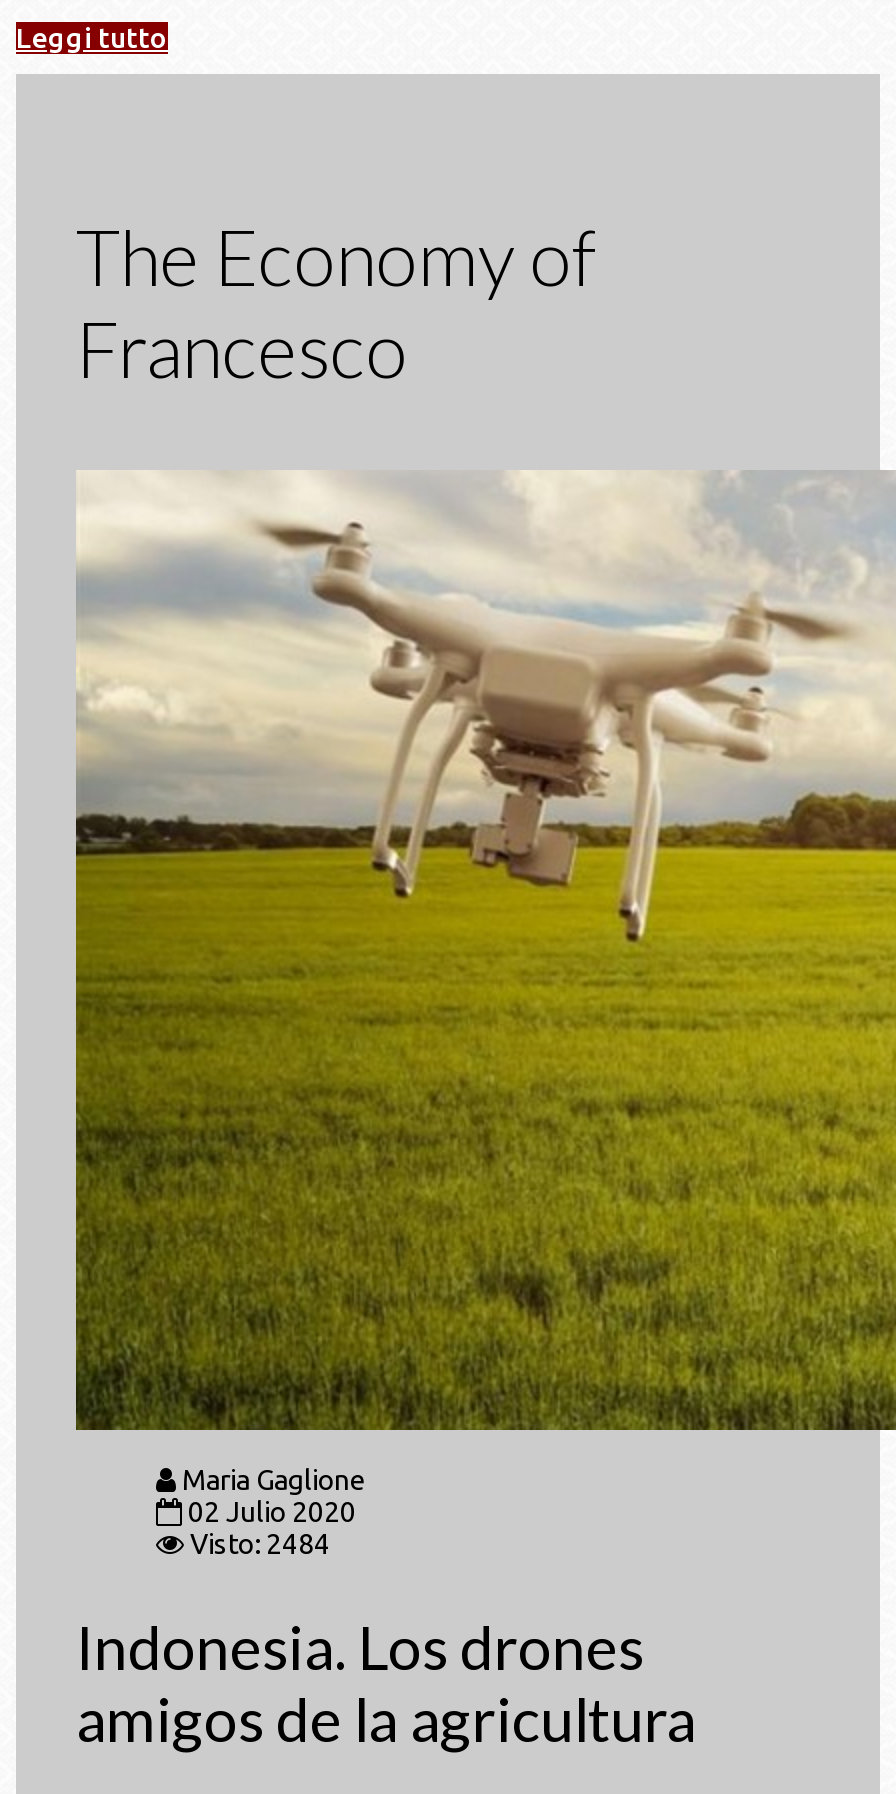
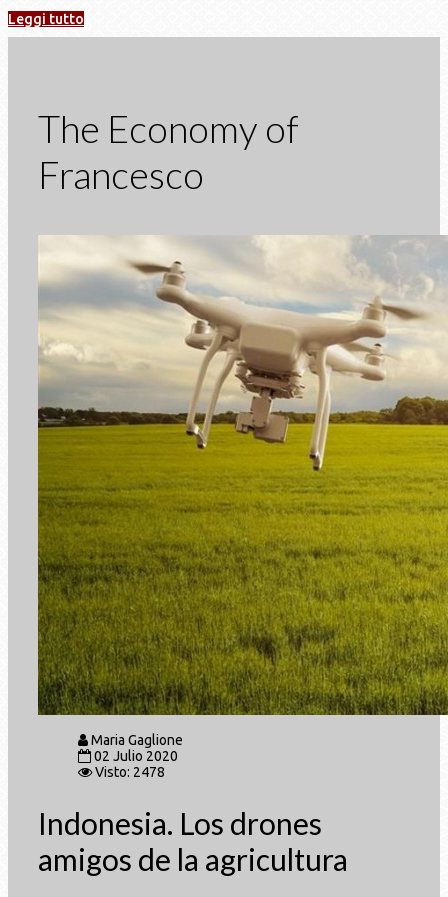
- Visto: 2484
+ Visto: 2478
